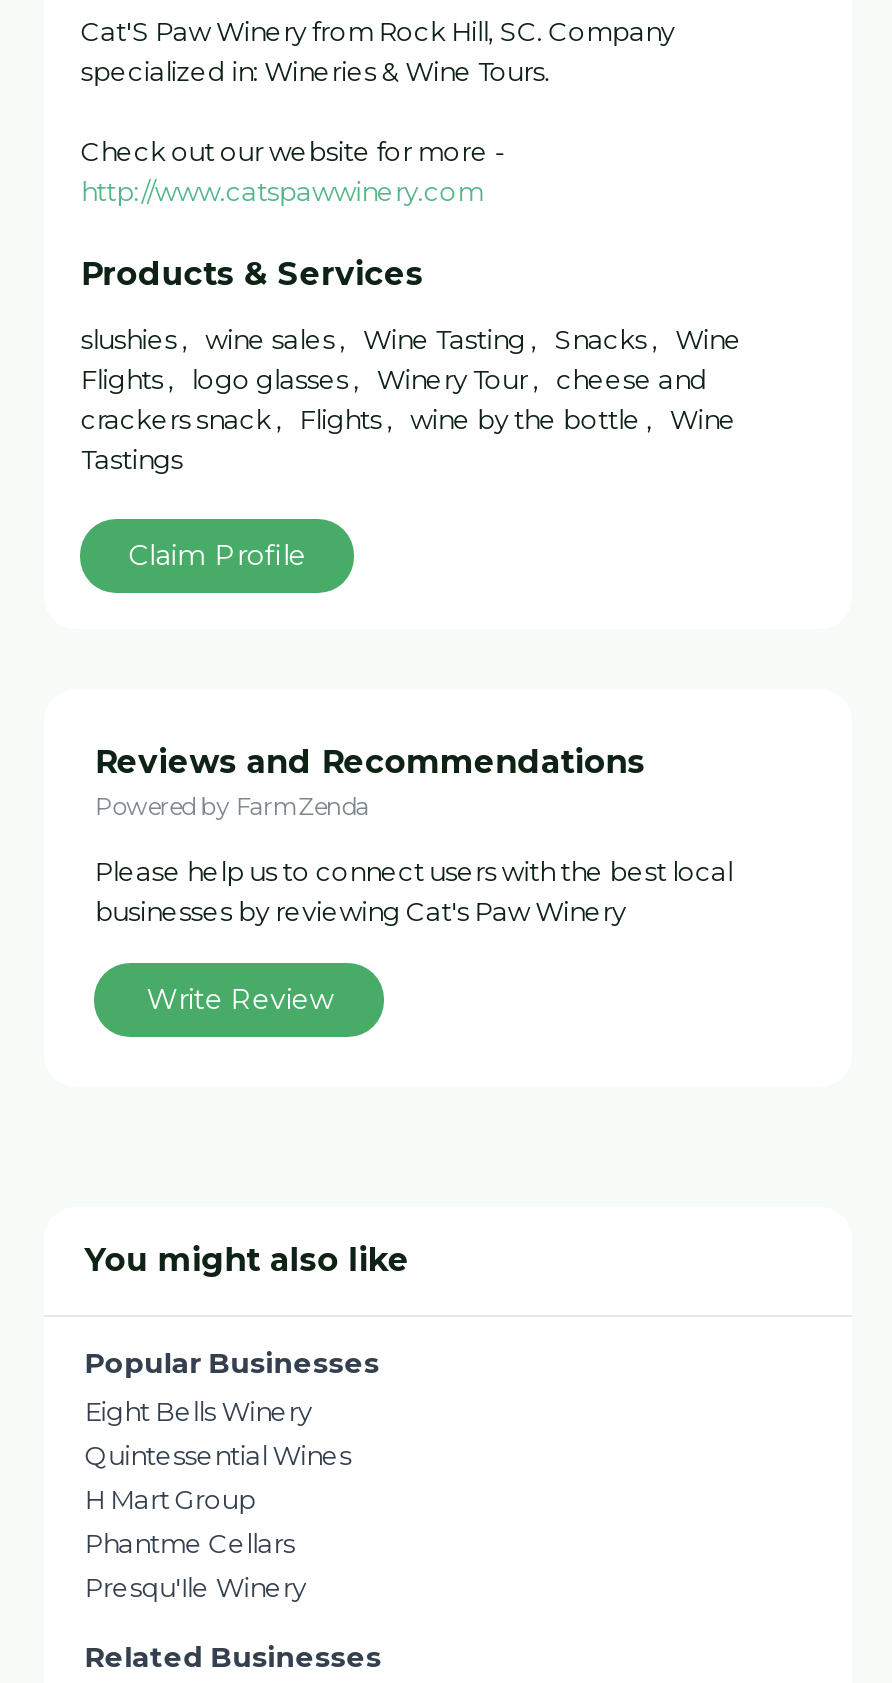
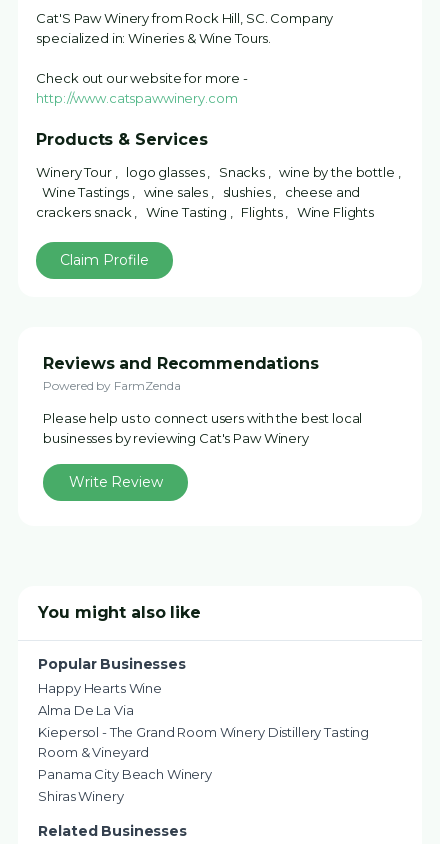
- slushies , wine sales , Wine Tasting , Snacks , Wine
- Flights , logo glasses , Winery Tour , cheese and
- crackers snack , Flights , wine by the bottle , Wine
- Tastings
+ Winery Tour , logo glasses , Snacks , wine by the bottle ,
+ Wine Tastings , wine sales , slushies , cheese and
+ crackers snack , Wine Tasting , Flights , Wine Flights

moved up: Claim Profile | Reviews and Recommendations | Powered by FarmZenda | Please help us to connect users with the best local | businesses by reviewing Cat's Paw Winery | Write Review | You might also like | Popular Businesses

- Eight Bells Winery
- Quintessential Wines
- H Mart Group
- Phantme Cellars
- Presqu'Ile Winery
+ Happy Hearts Wine
+ Alma De La Via
+ Kiepersol - The Grand Room Winery Distillery Tasting
+ Room & Vineyard
+ Panama City Beach Winery
+ Shiras Winery
